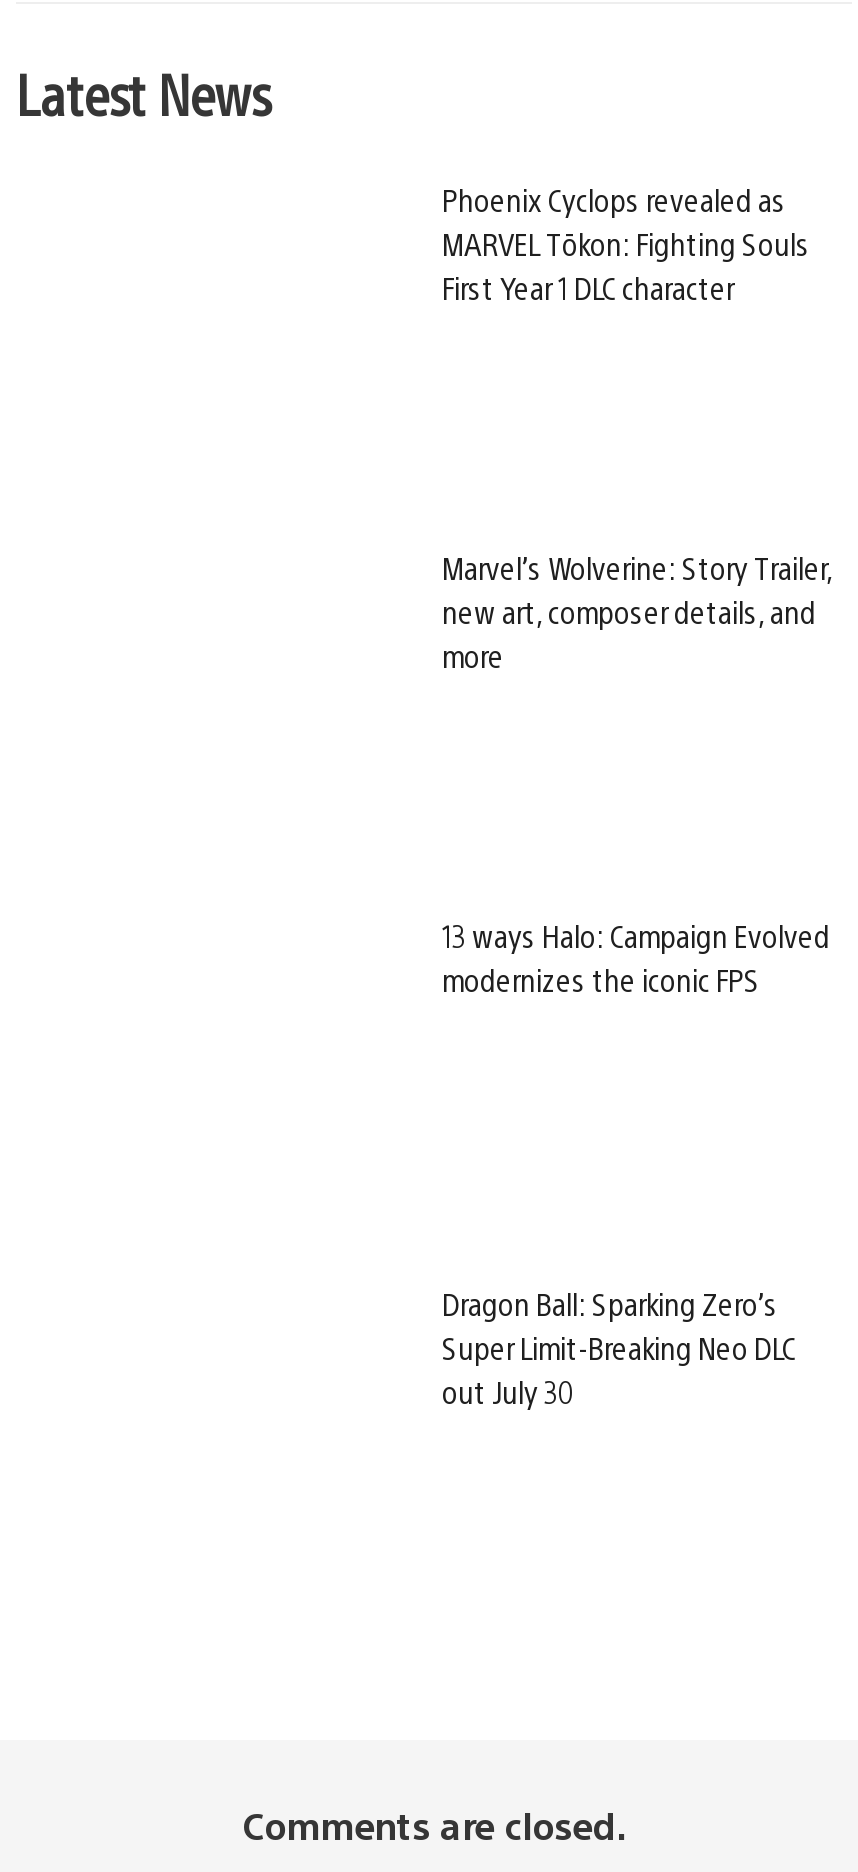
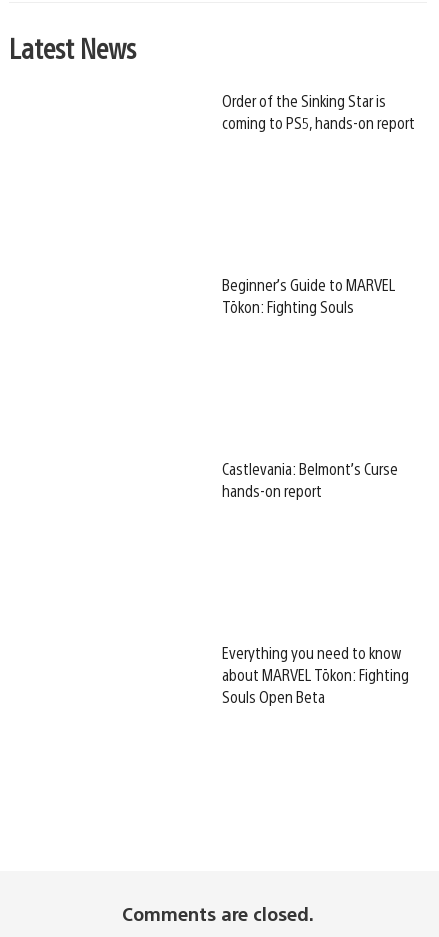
- Phoenix Cyclops revealed as
- MARVEL Tōkon: Fighting Souls
- First Year 1 DLC character
+ Order of the Sinking Star is
+ coming to PS5, hands-on report

- Marvel’s Wolverine: Story Trailer,
- new art, composer details, and
- more
+ Beginner’s Guide to MARVEL
+ Tōkon: Fighting Souls

- 13 ways Halo: Campaign Evolved
- modernizes the iconic FPS
+ Castlevania: Belmont’s Curse
+ hands-on report

- Dragon Ball: Sparking Zero’s
- Super Limit-Breaking Neo DLC
- out July 30
+ Everything you need to know
+ about MARVEL Tōkon: Fighting
+ Souls Open Beta
